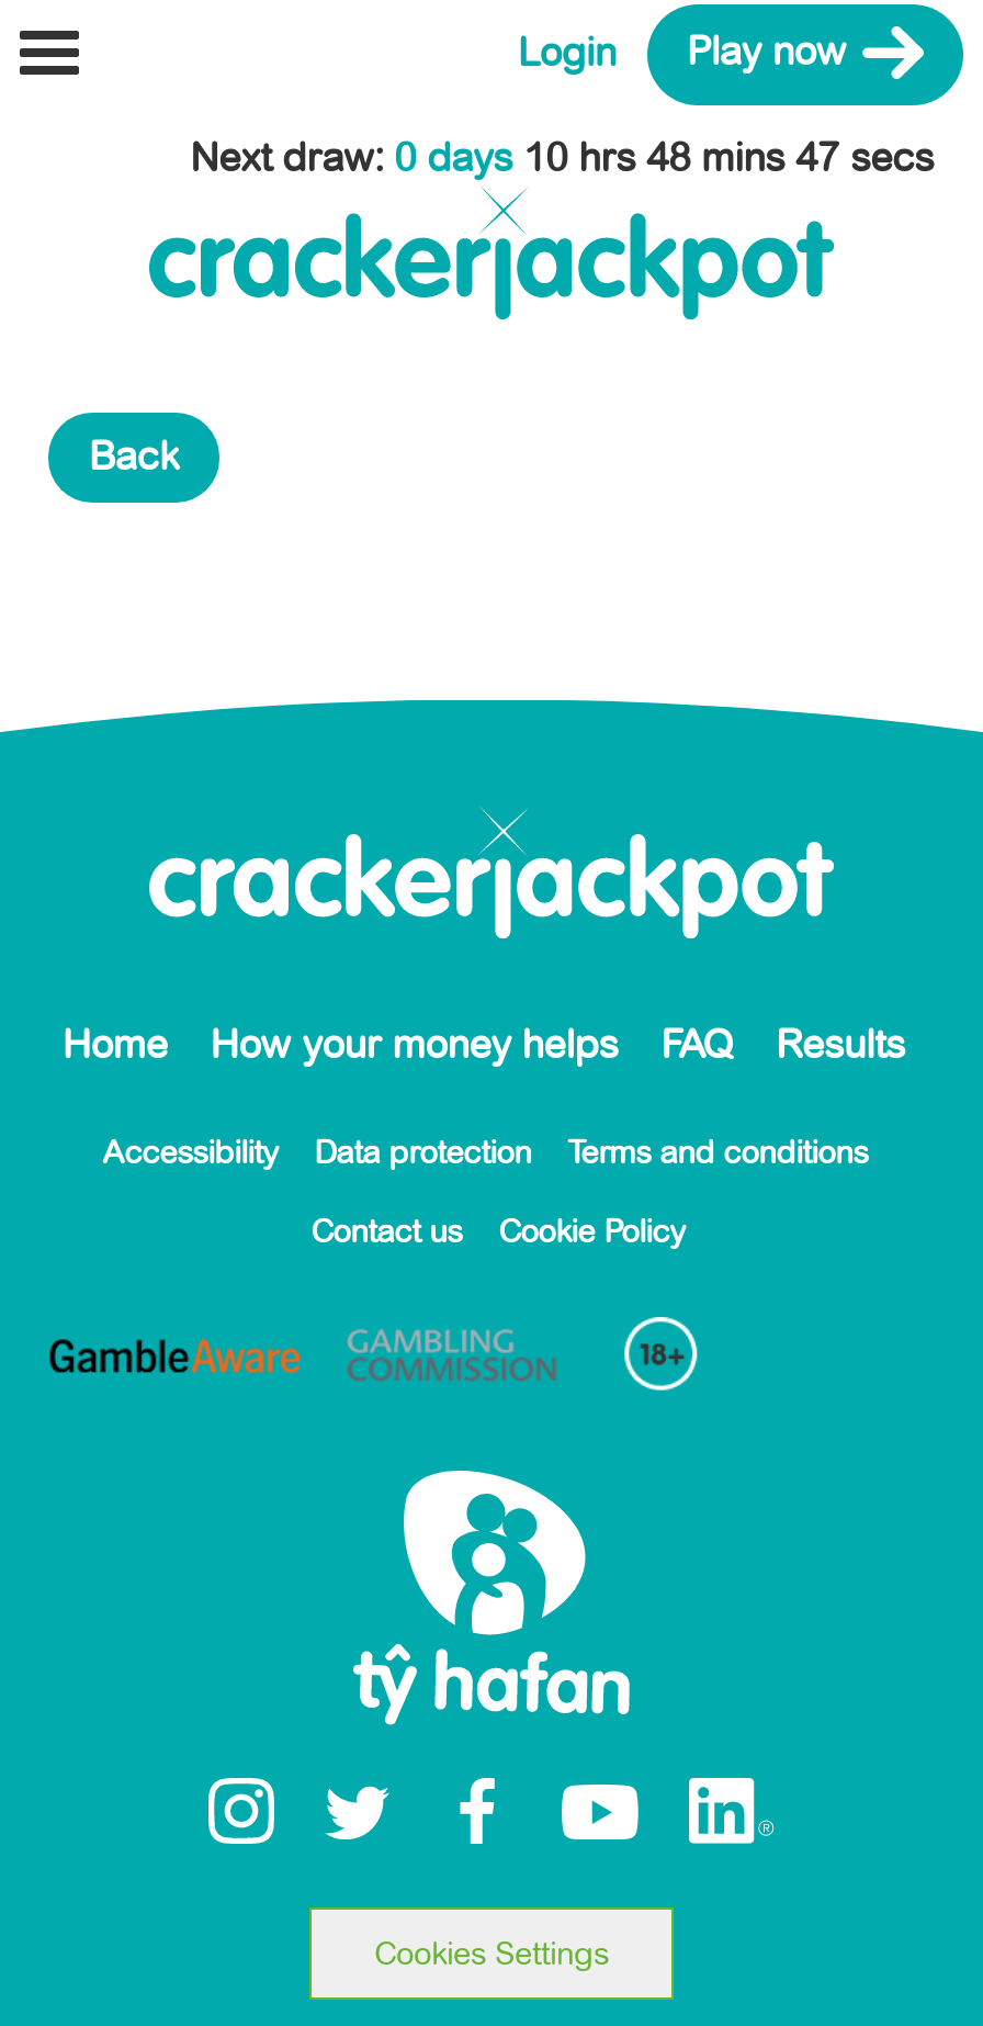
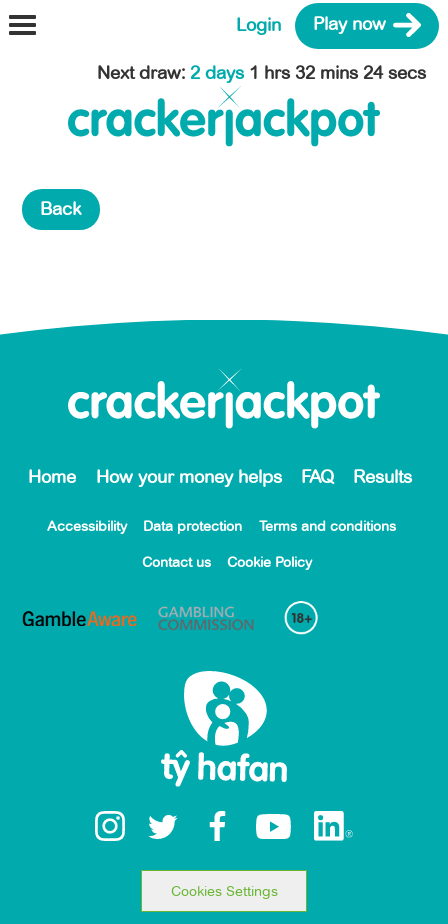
- Next draw: 0 days 10 hrs 48 mins 47 secs
+ Next draw: 2 days 1 hrs 32 mins 24 secs
